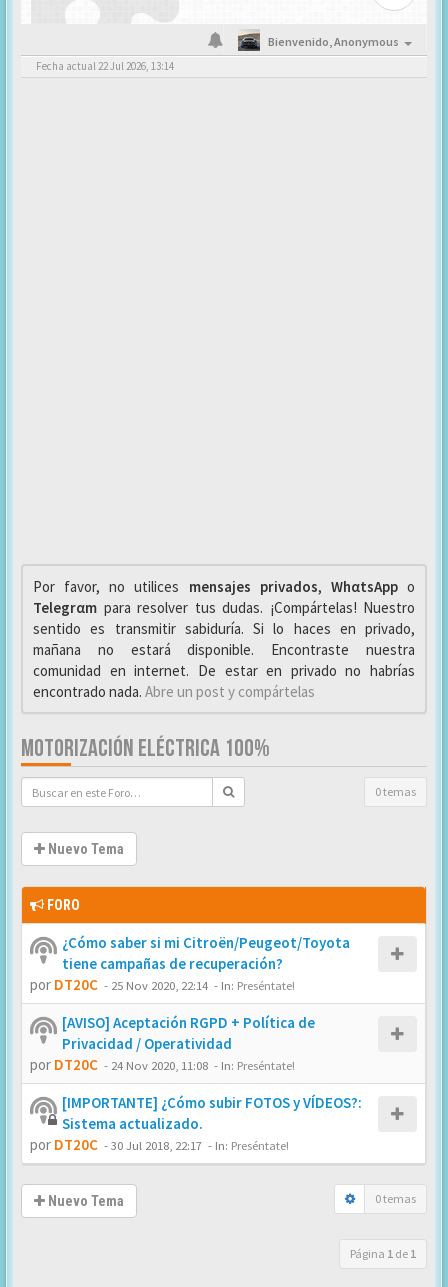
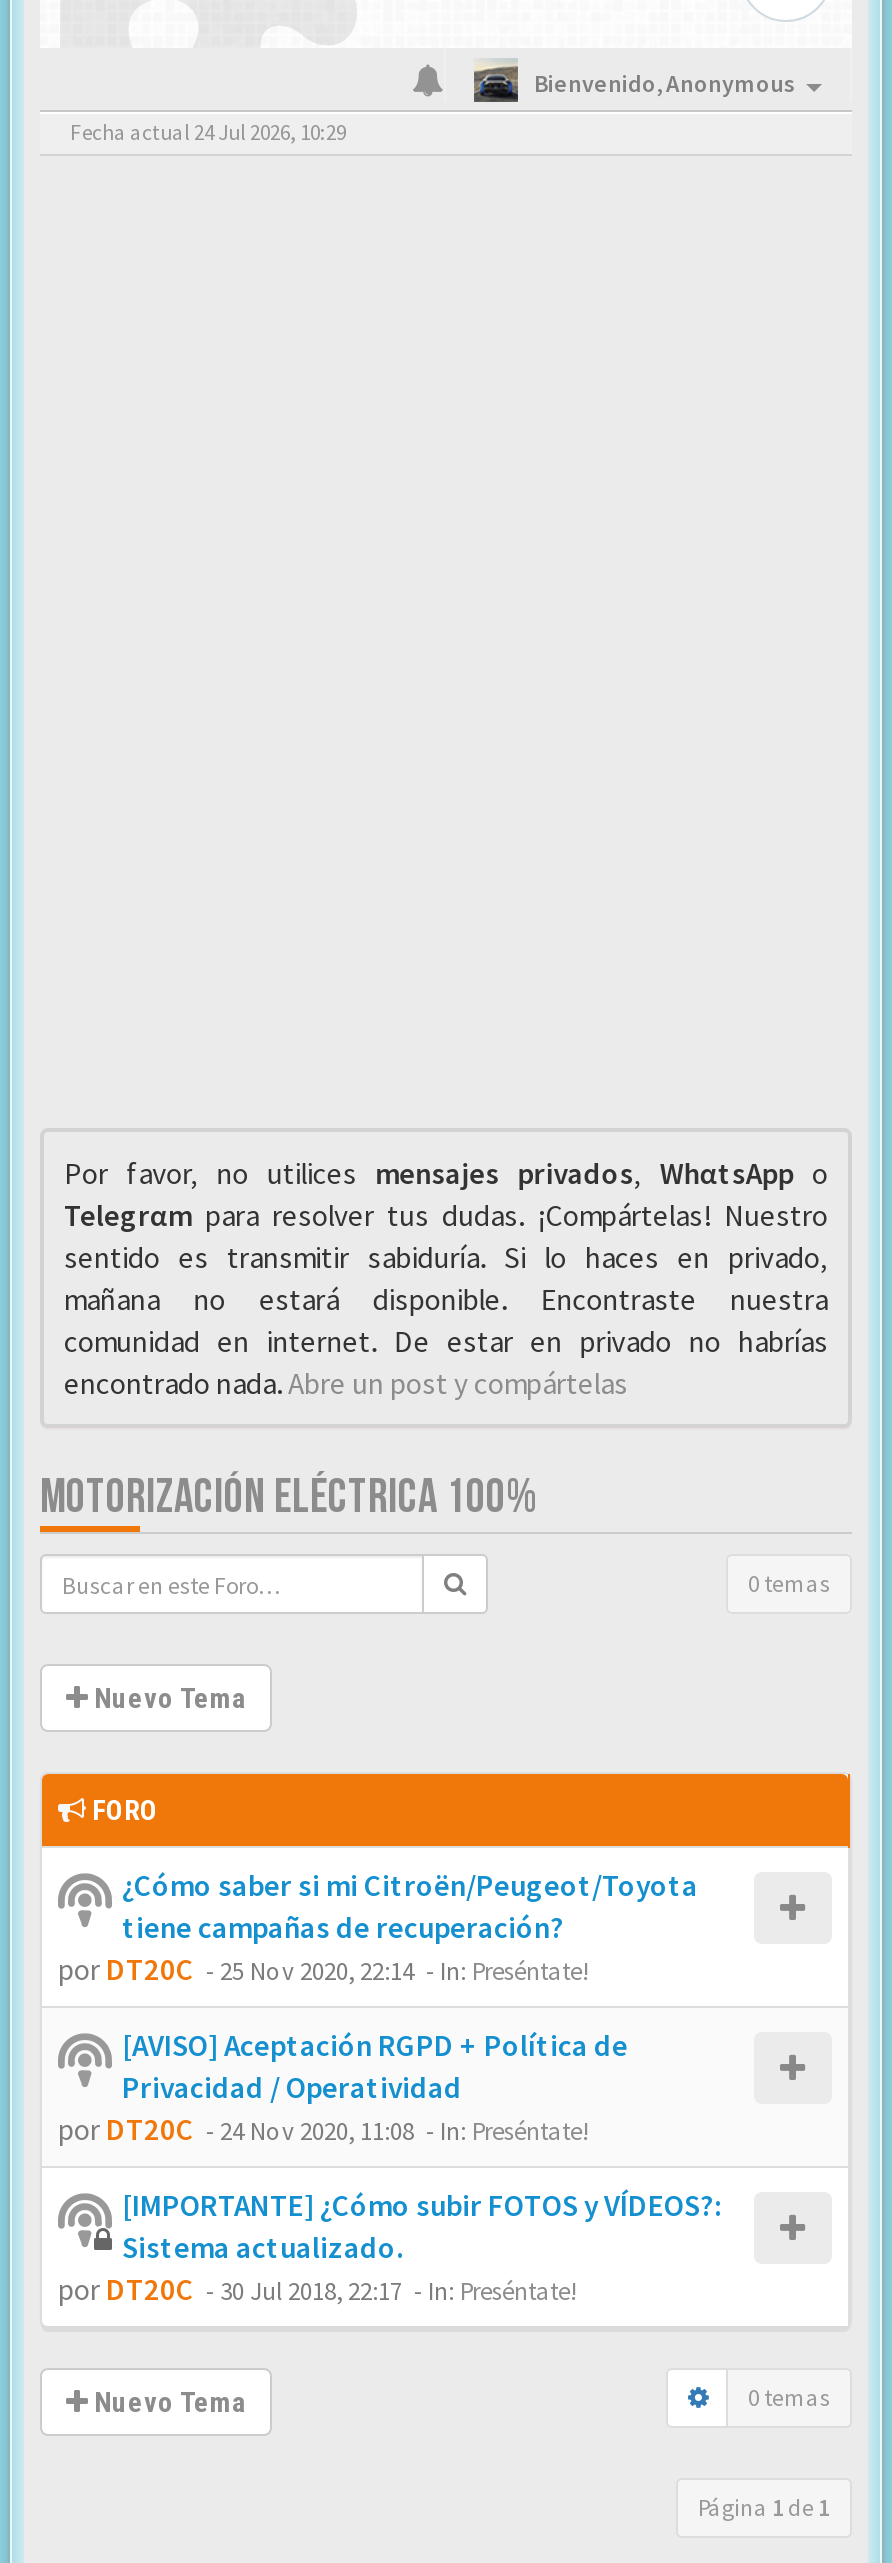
- Fecha actual 22 Jul 2026, 13:14
+ Fecha actual 24 Jul 2026, 10:29
